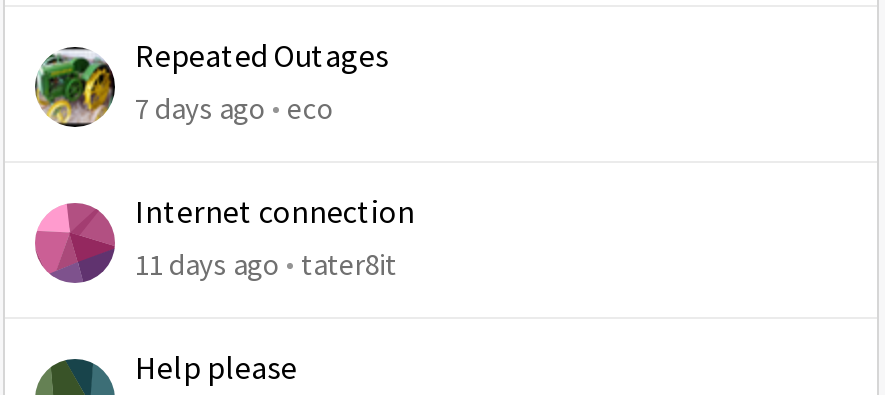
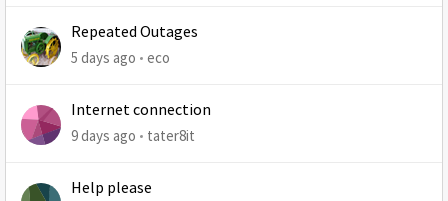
- 7 days ago eco
+ 5 days ago eco

- 11 days ago tater8it
+ 9 days ago tater8it
